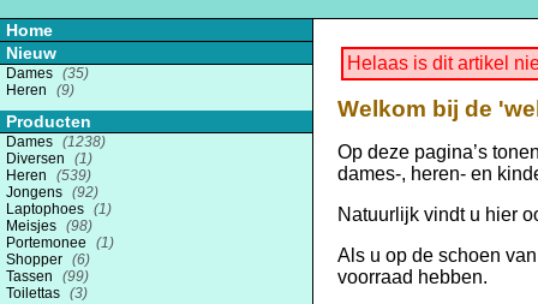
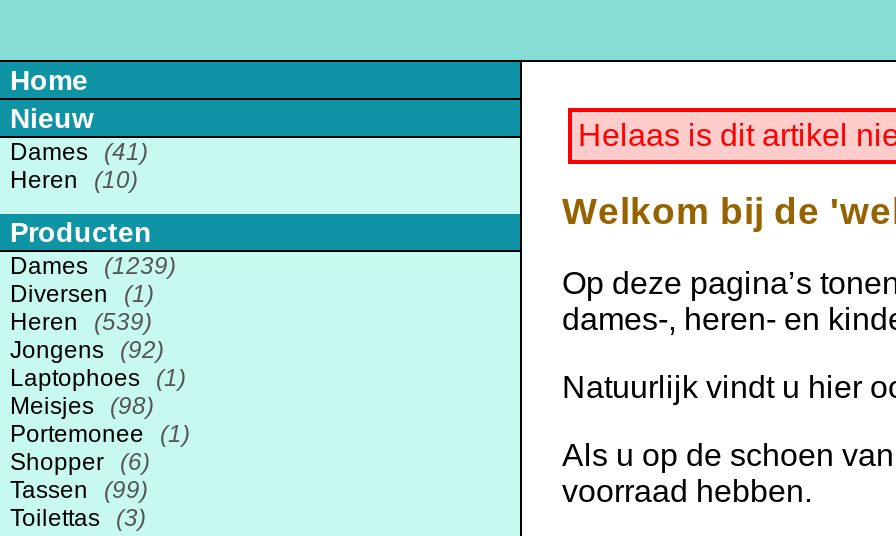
- Dames (35)
+ Dames (41)

- Heren (9)
+ Heren (10)

- Dames (1238)
+ Dames (1239)
